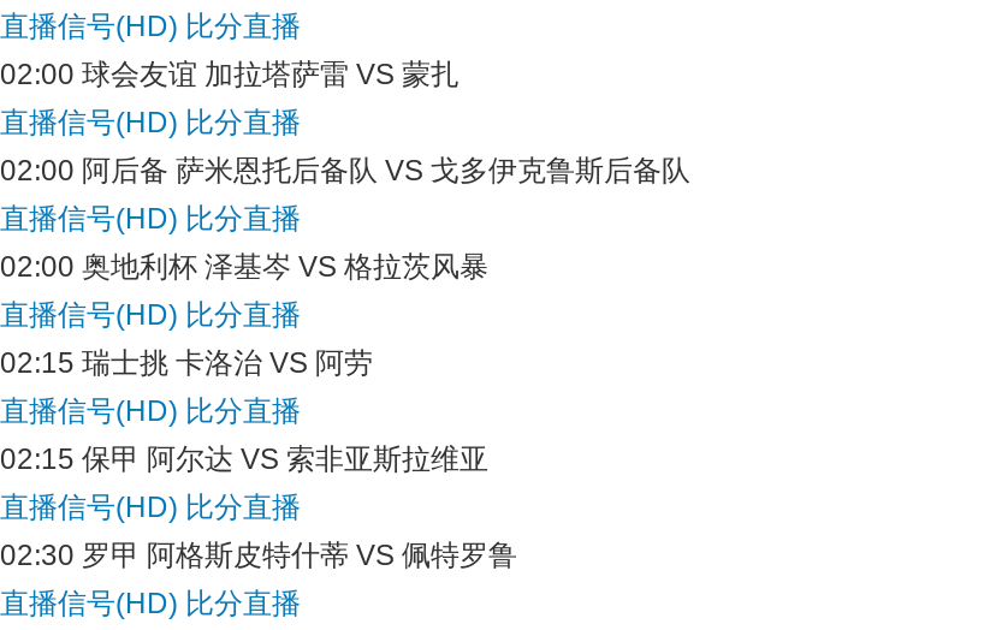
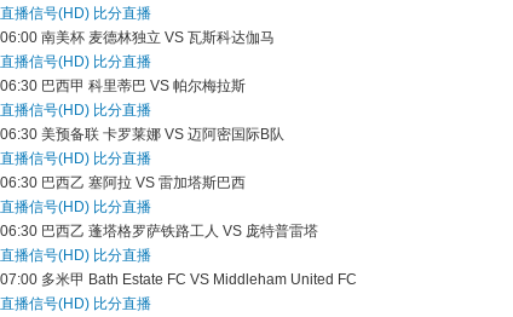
- 02:00 球会友谊加拉塔萨雷 VS 蒙扎
+ 06:00 南美杯麦德林独立 VS 瓦斯科达伽马

- 02:00 阿后备萨米恩托后备队 VS 戈多伊克鲁斯后备队
+ 06:30 巴西甲科里蒂巴 VS 帕尔梅拉斯

- 02:00 奥地利杯泽基岑 VS 格拉茨风暴
+ 06:30 美预备联卡罗莱娜 VS 迈阿密国际B队

- 02:15 瑞士挑卡洛治 VS 阿劳
+ 06:30 巴西乙塞阿拉 VS 雷加塔斯巴西

- 02:15 保甲阿尔达 VS 索非亚斯拉维亚
+ 06:30 巴西乙蓬塔格罗萨铁路工人 VS 庞特普雷塔

- 02:30 罗甲阿格斯皮特什蒂 VS 佩特罗鲁
+ 07:00 多米甲Bath Estate FC VS Middleham United FC
